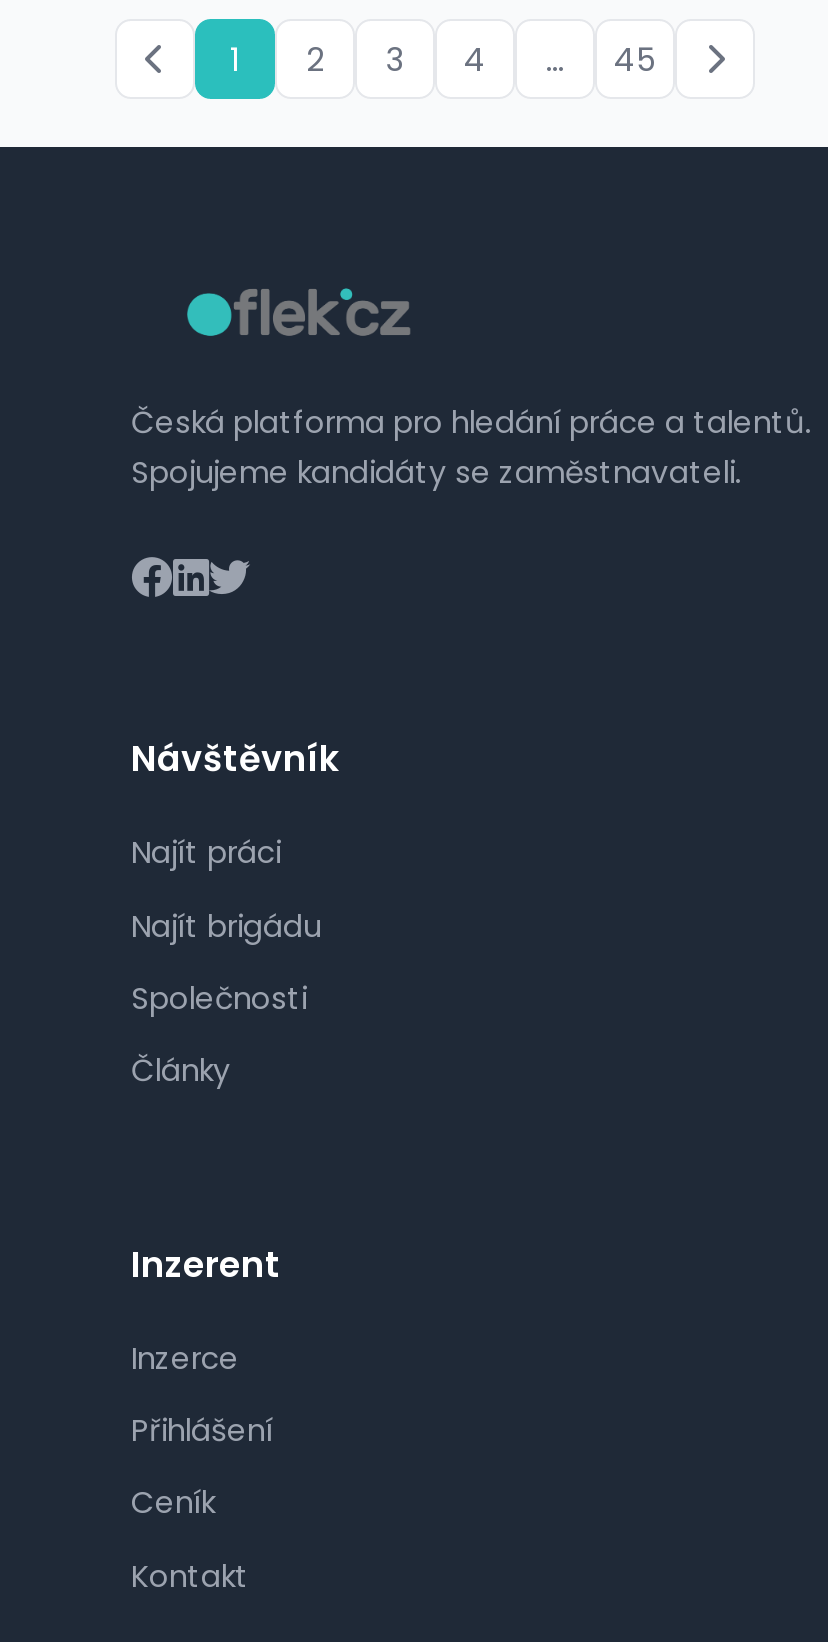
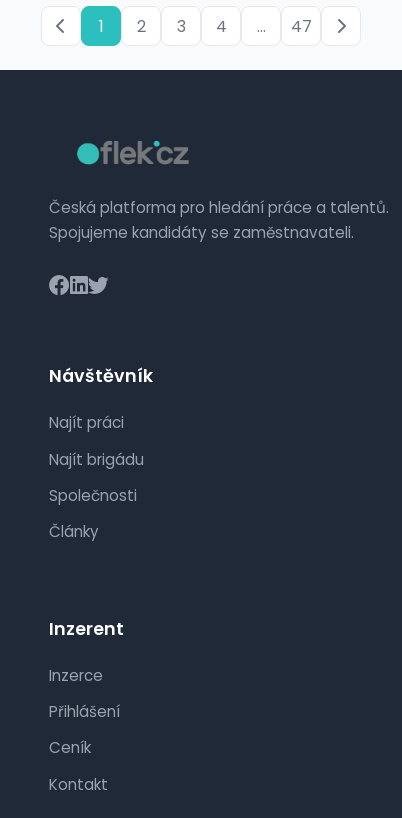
- 45
+ 47
